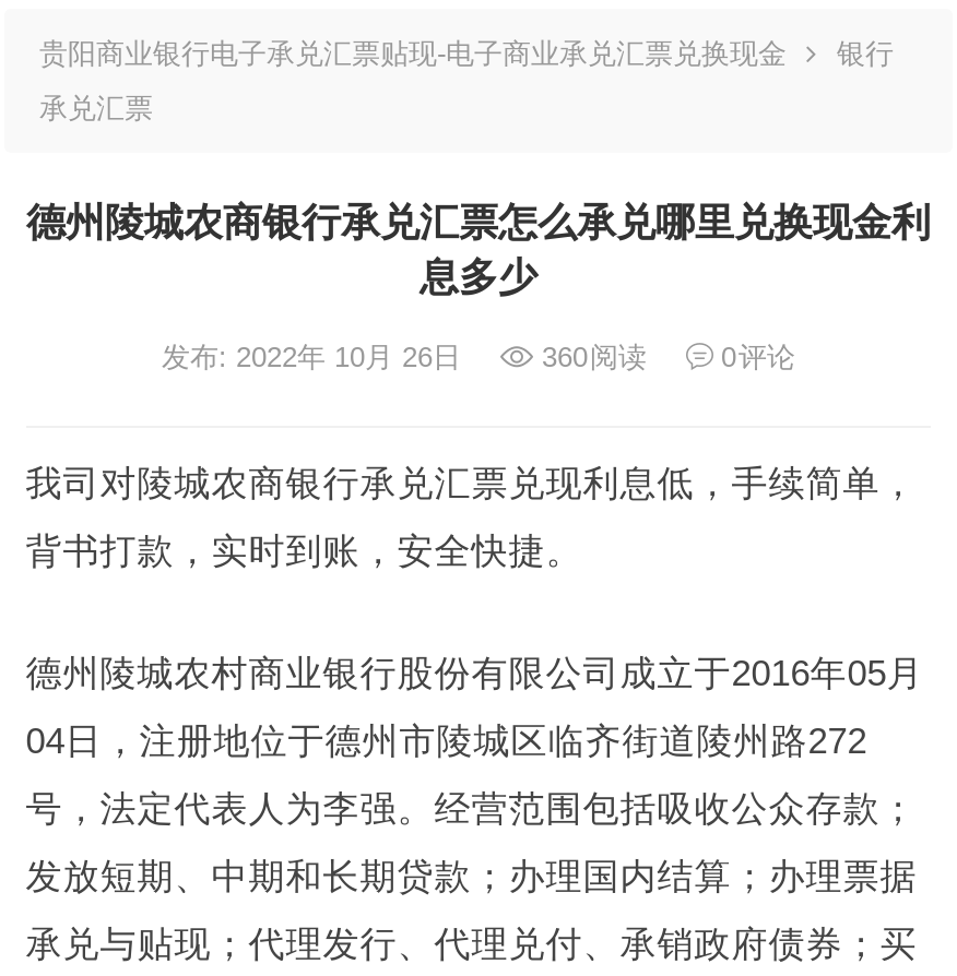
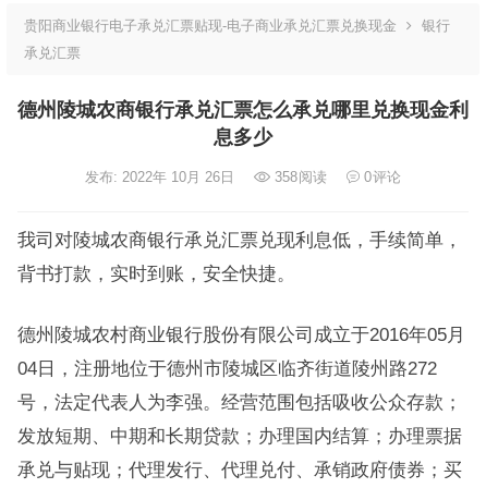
- 发布: 2022年 10月 26日 360阅读 0评论
+ 发布: 2022年 10月 26日 358阅读 0评论
